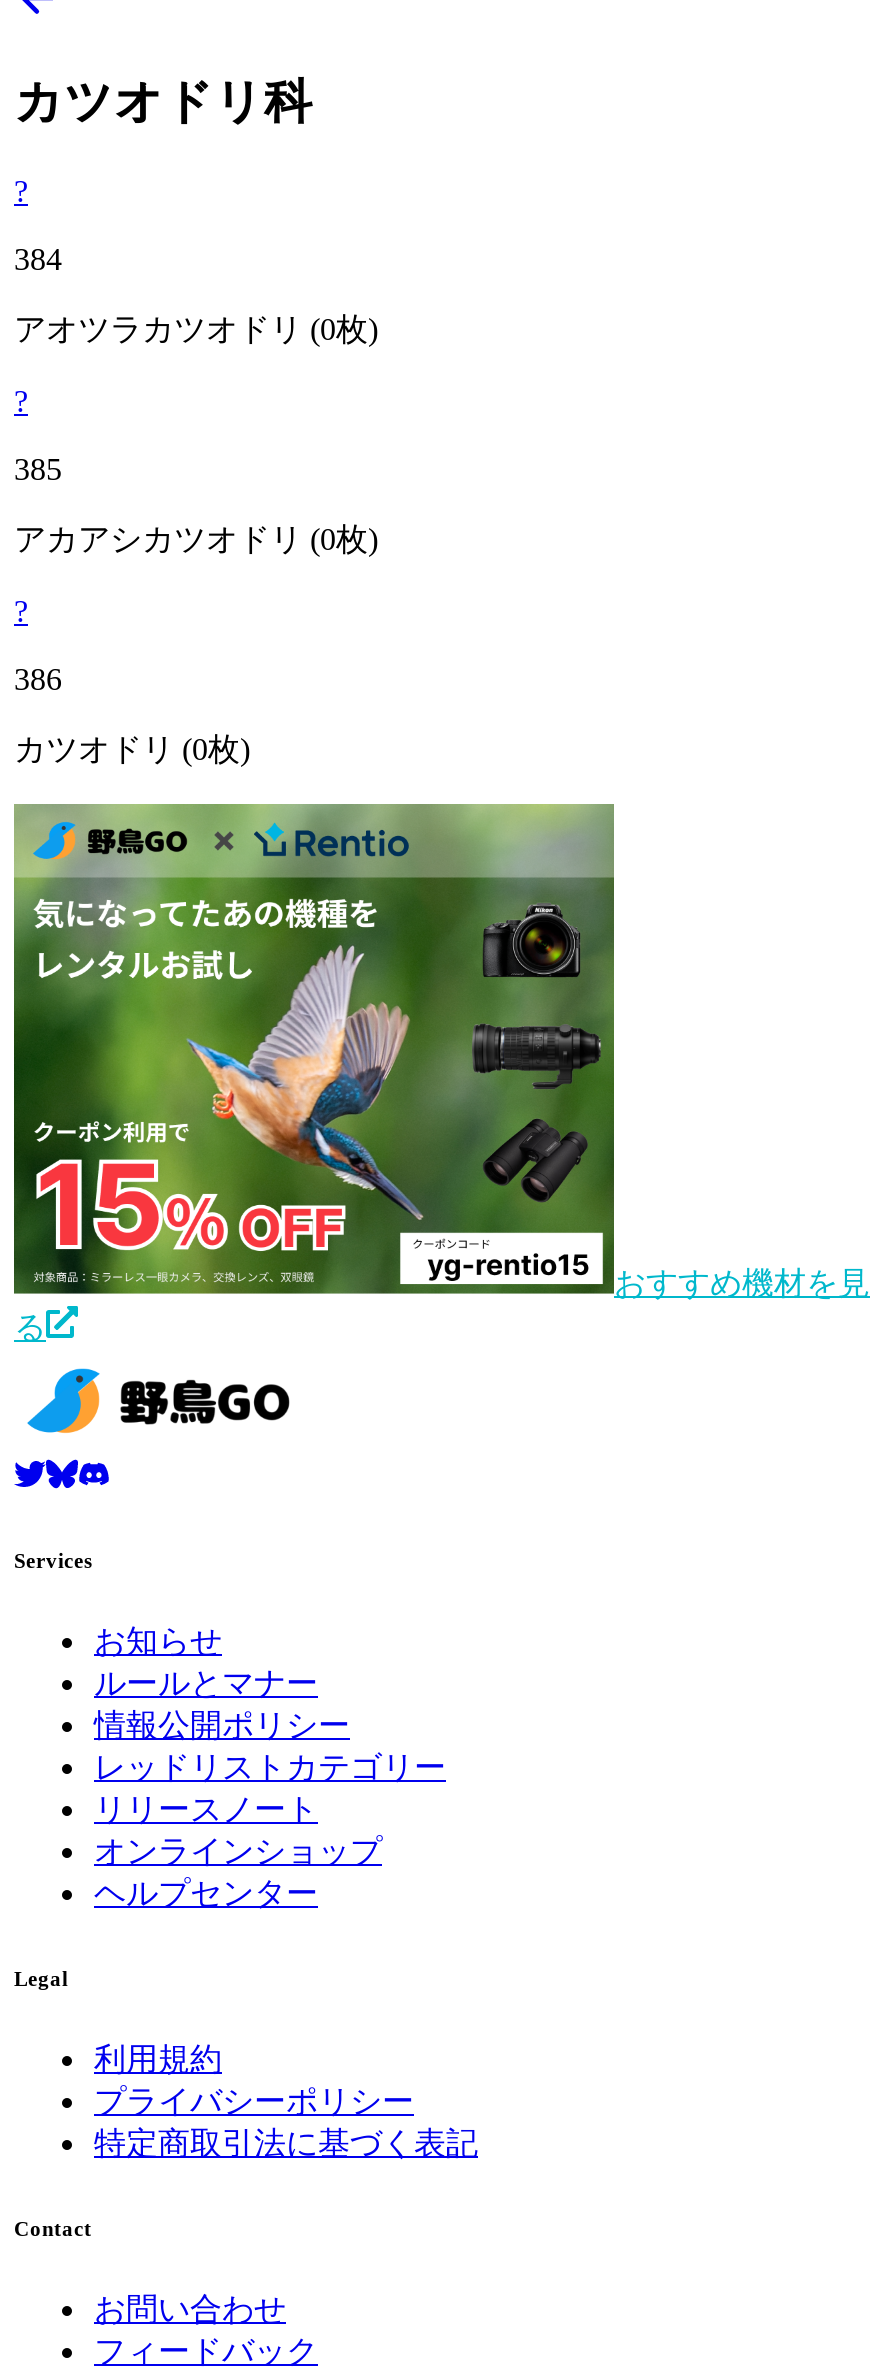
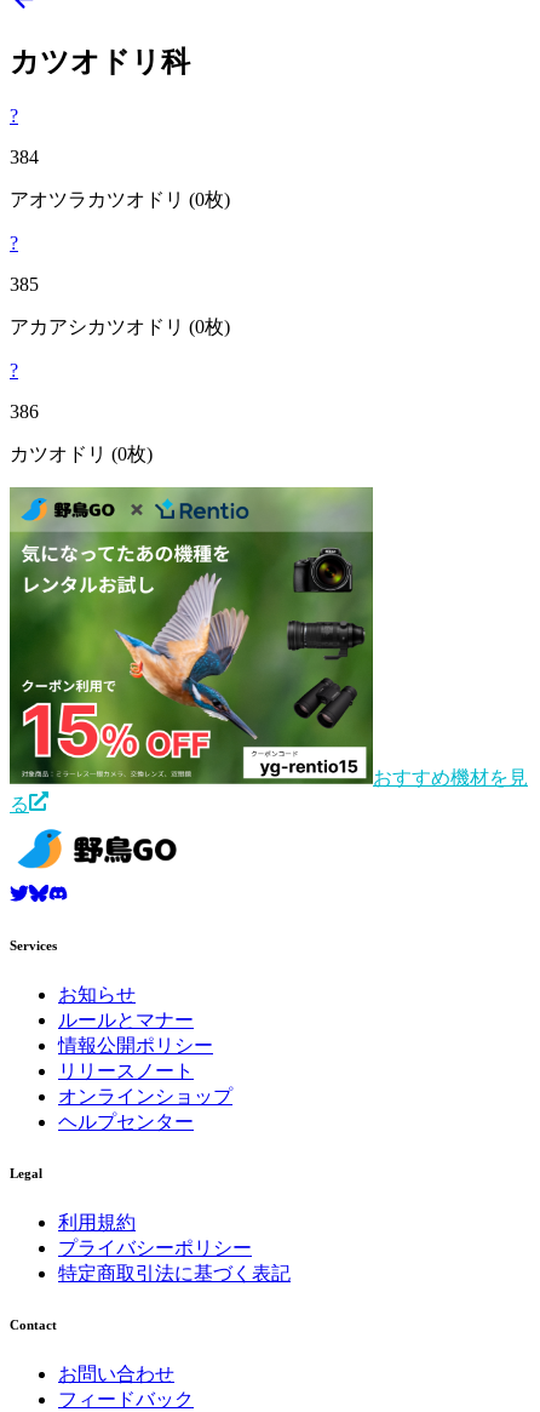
- レッドリストカテゴリー
